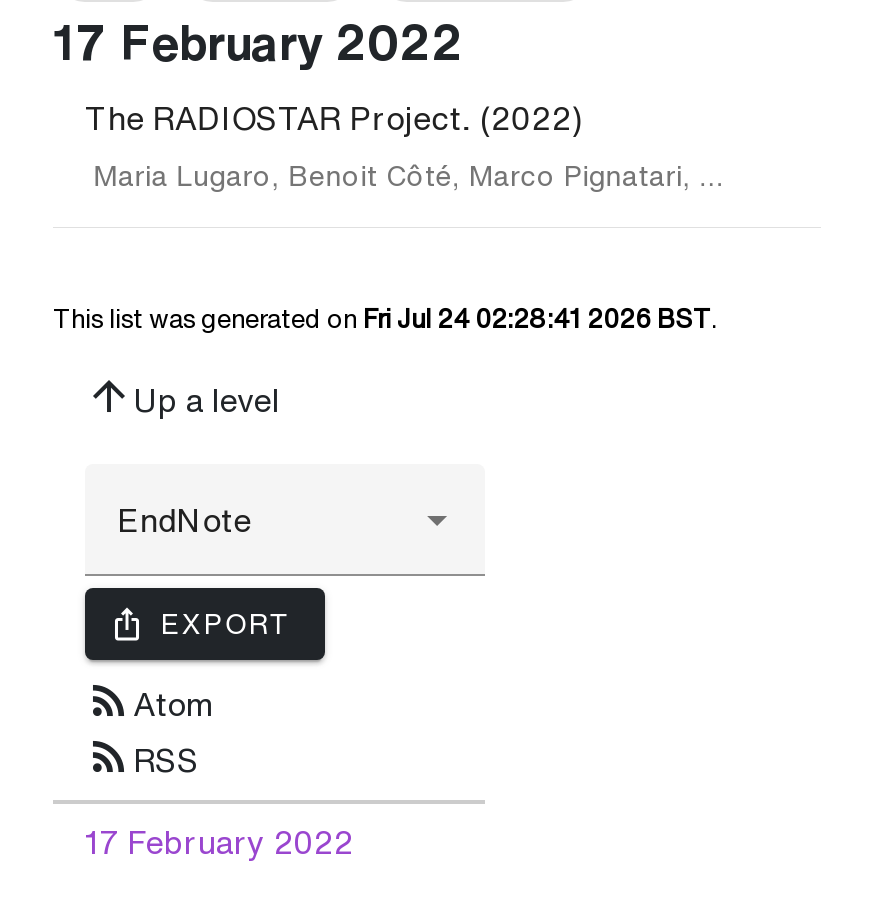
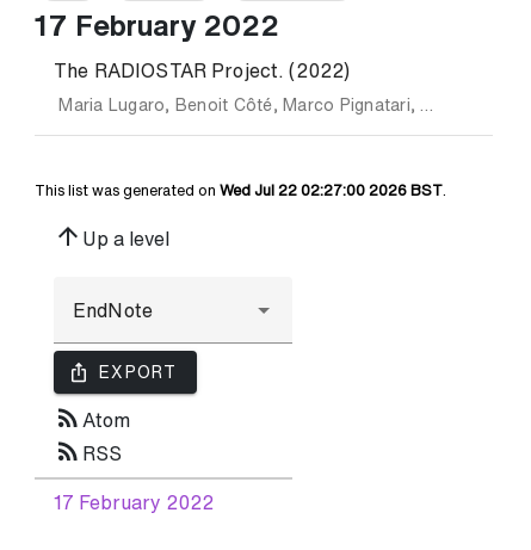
- This list was generated on Fri Jul 24 02:28:41 2026 BST.
+ This list was generated on Wed Jul 22 02:27:00 2026 BST.
